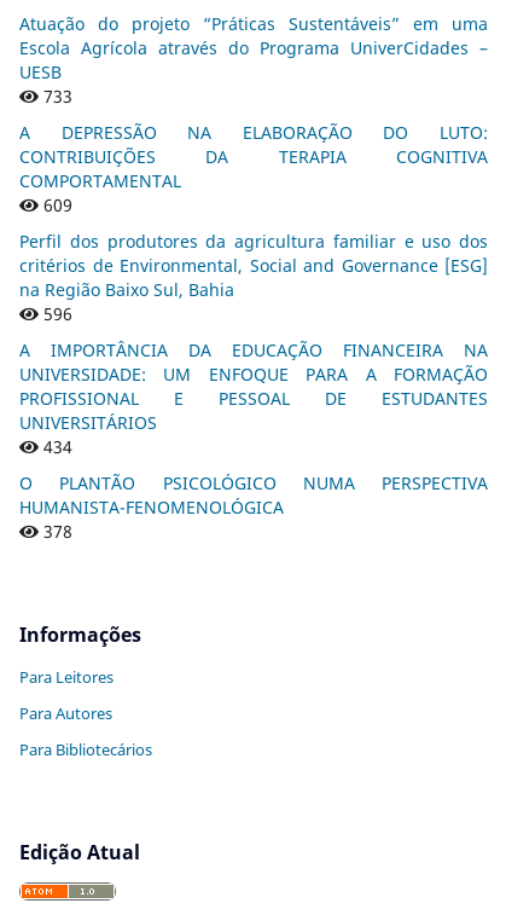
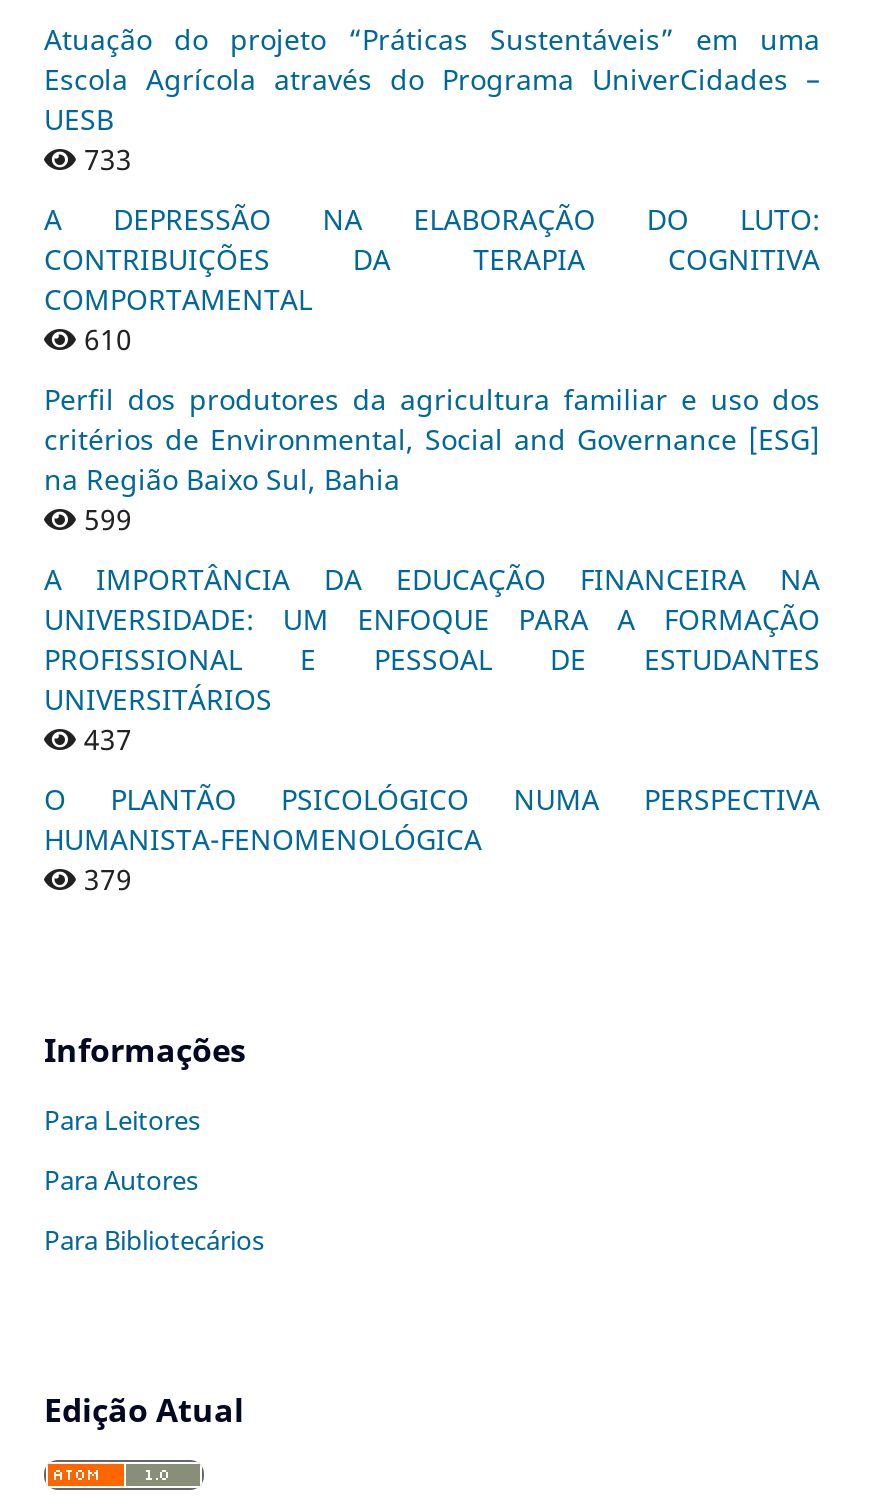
- 609
+ 610

- 596
+ 599

- 434
+ 437

- 378
+ 379
